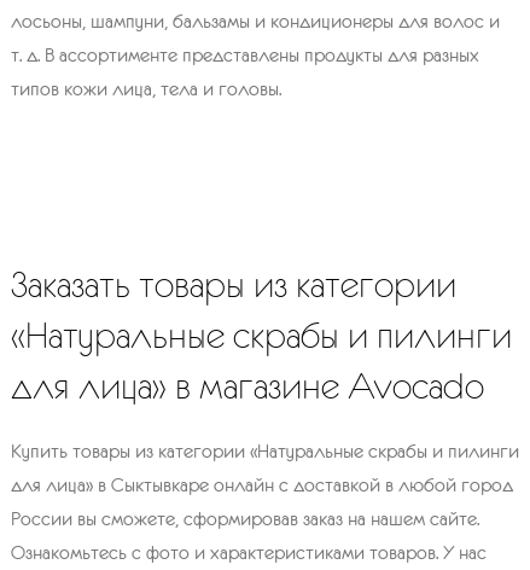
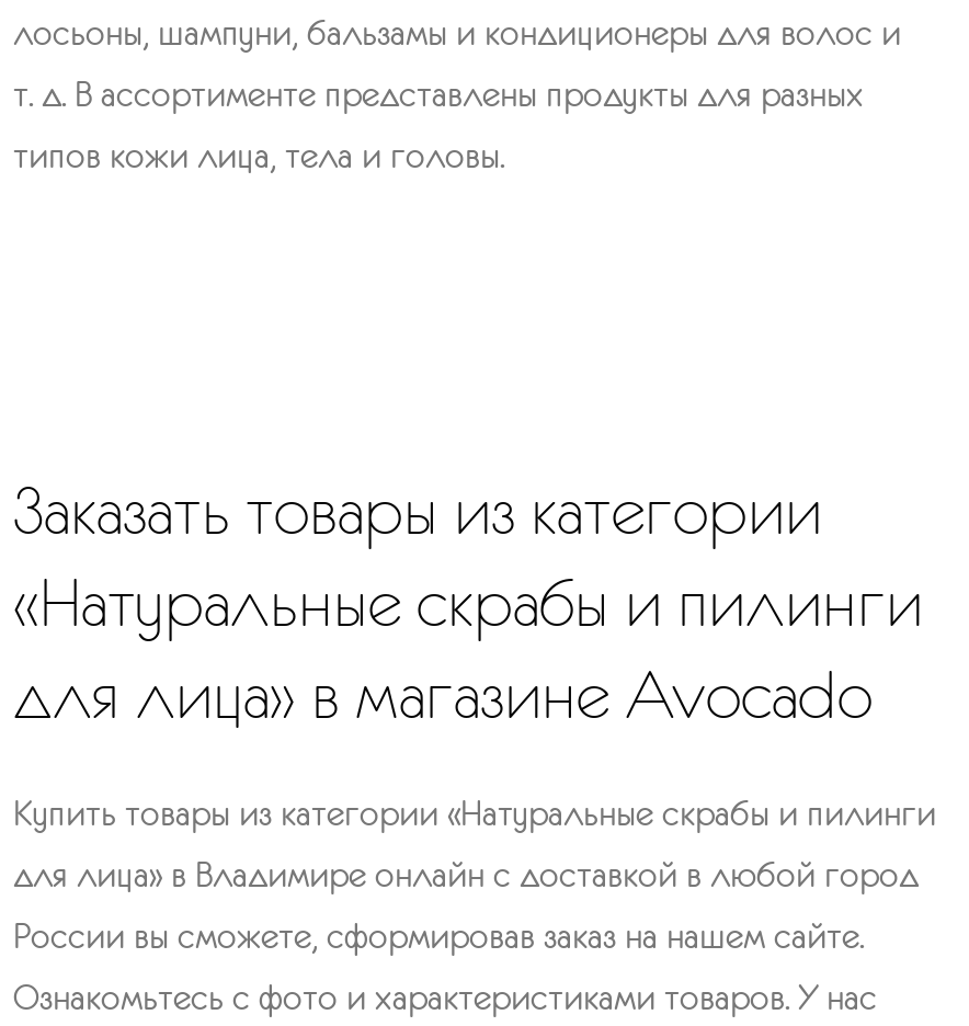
- для лица» в Сыктывкаре онлайн с доставкой в любой город
+ для лица» в Владимире онлайн с доставкой в любой город
